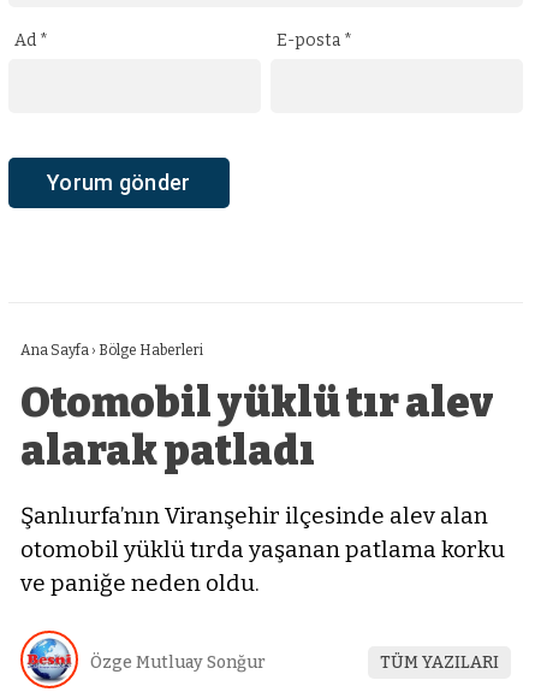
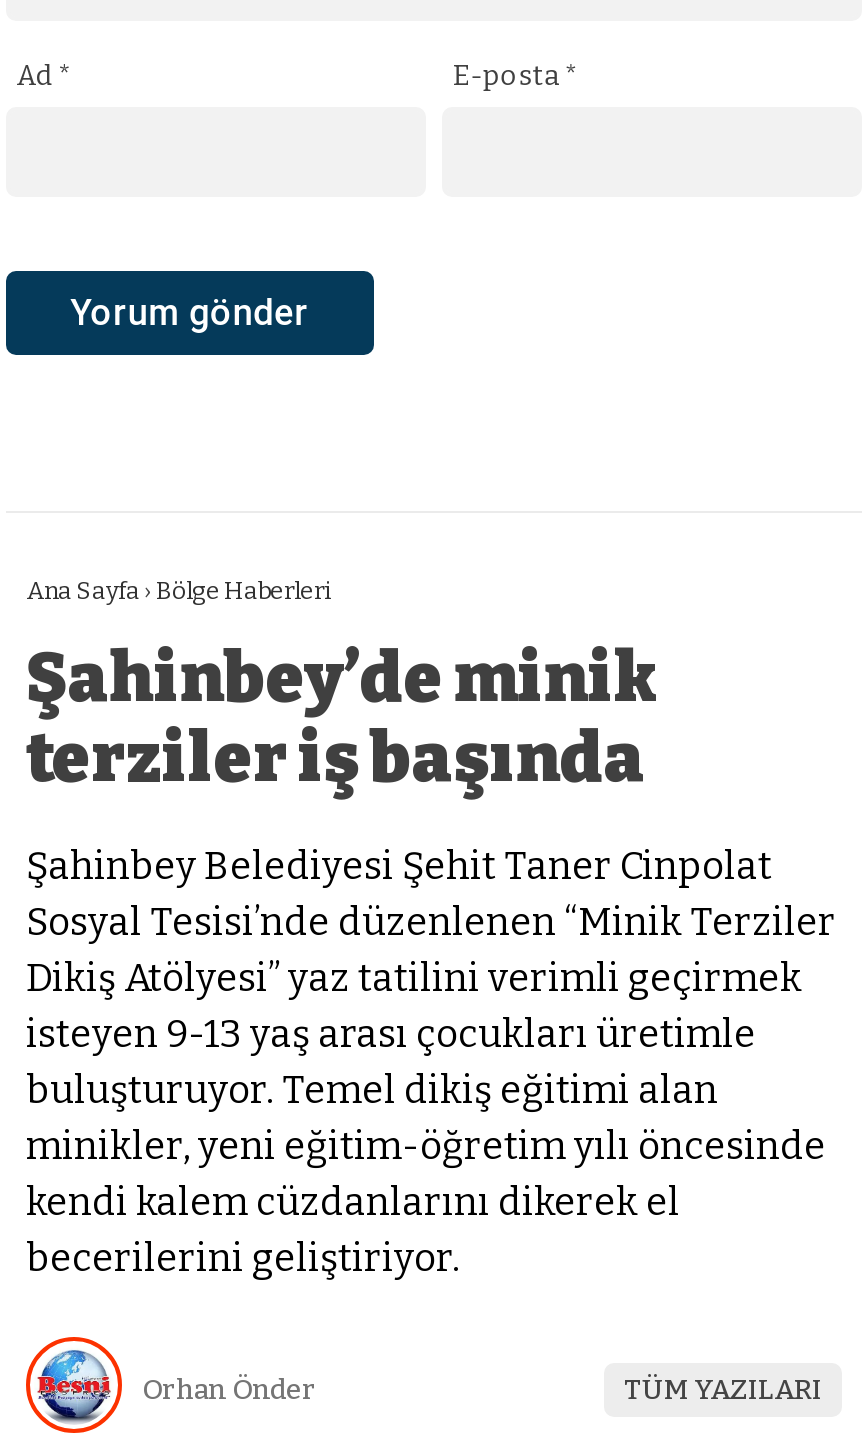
- Otomobil yüklü tır alev
- alarak patladı
+ Şahinbey’de minik
+ terziler iş başında

- Şanlıurfa’nın Viranşehir ilçesinde alev alan
- otomobil yüklü tırda yaşanan patlama korku
- ve paniğe neden oldu.
+ Şahinbey Belediyesi Şehit Taner Cinpolat
+ Sosyal Tesisi’nde düzenlenen “Minik Terziler
+ Dikiş Atölyesi” yaz tatilini verimli geçirmek
+ isteyen 9-13 yaş arası çocukları üretimle
+ buluşturuyor. Temel dikiş eğitimi alan
+ minikler, yeni eğitim-öğretim yılı öncesinde
+ kendi kalem cüzdanlarını dikerek el
+ becerilerini geliştiriyor.

- Özge Mutluay Sonğur
+ Orhan Önder
